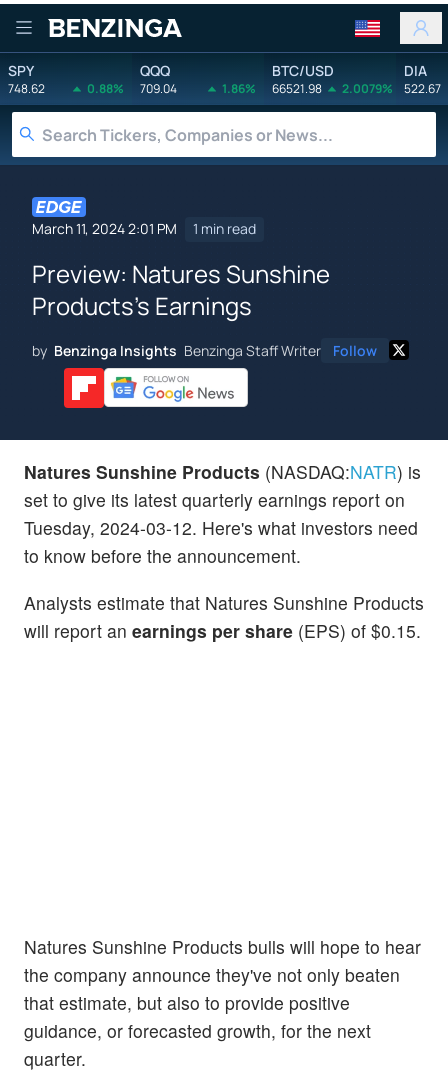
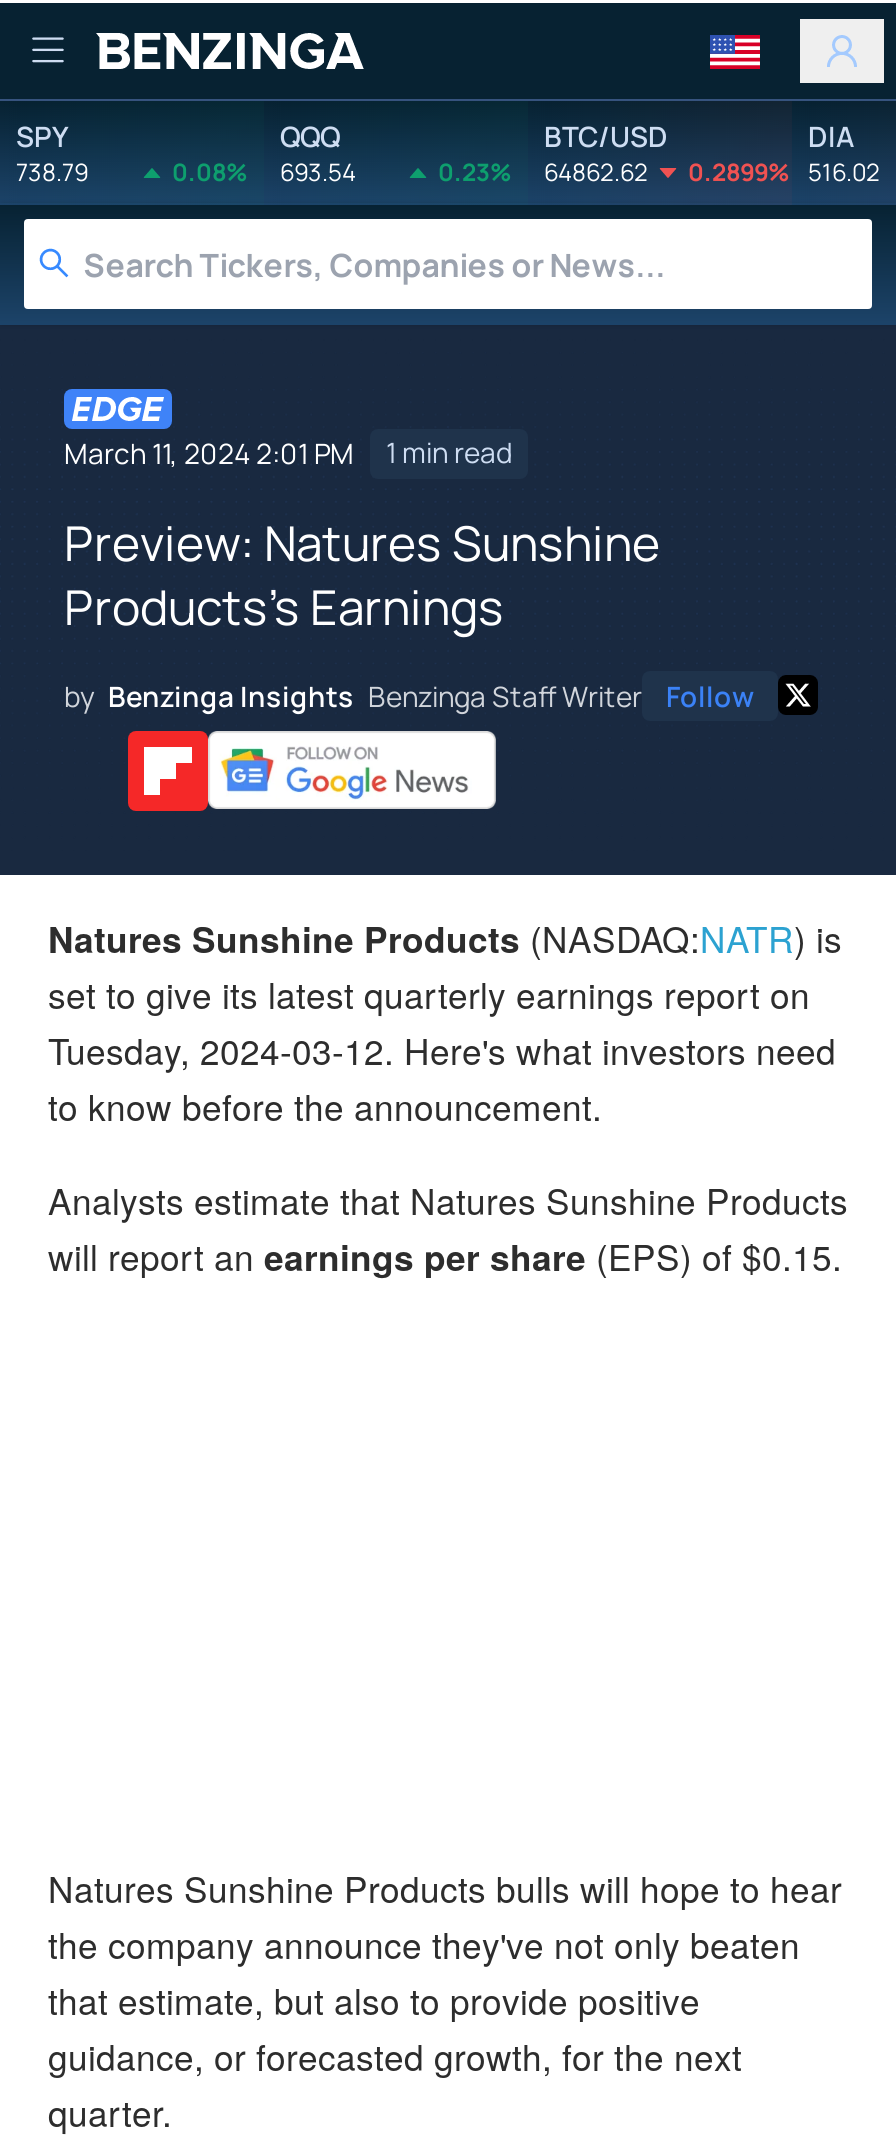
- 748.62
+ 738.79

- 0.88%
+ 0.08%

- 709.04
+ 693.54

- 1.86%
+ 0.23%

- 66521.98
+ 64862.62

- 2.0079%
+ 0.2899%

- 522.67
+ 516.02
